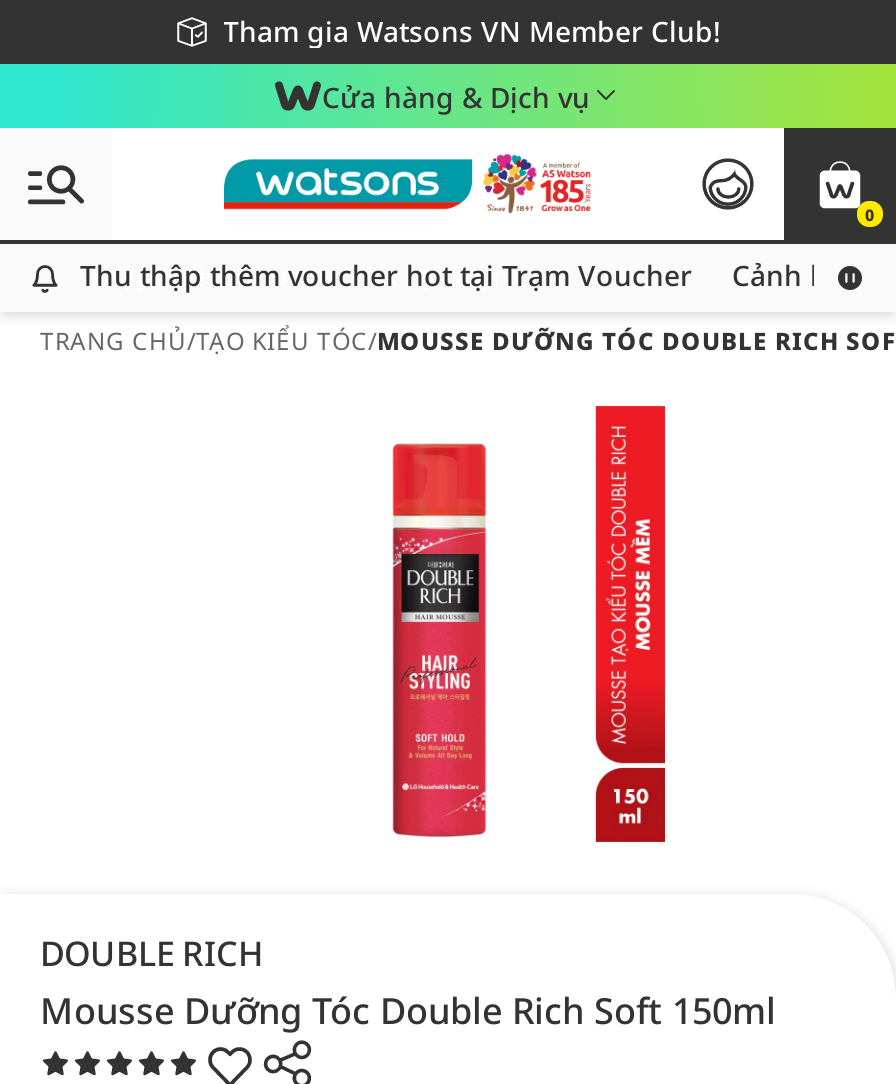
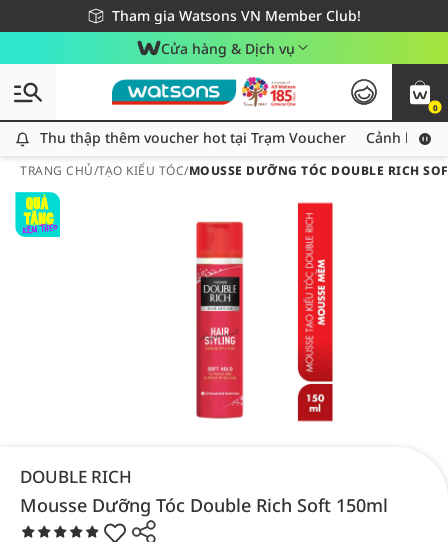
+ [image]
